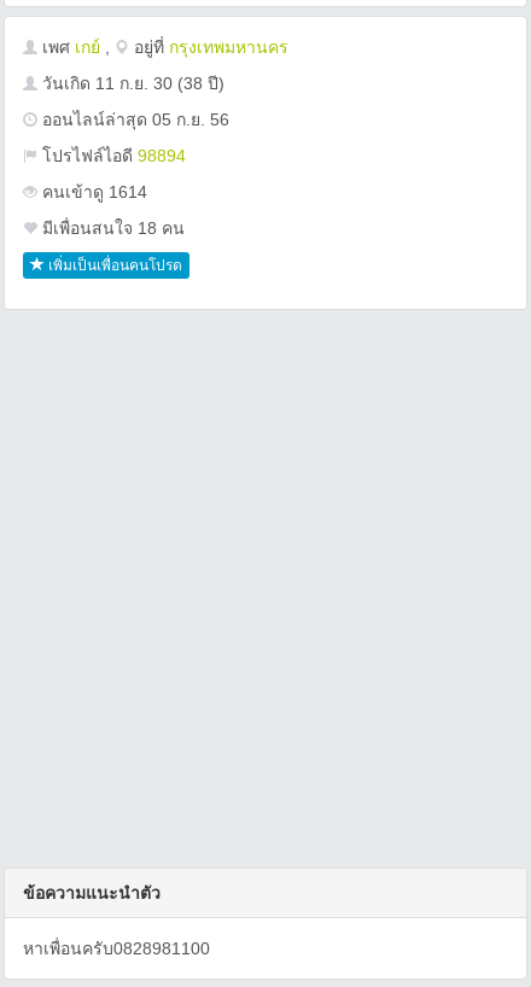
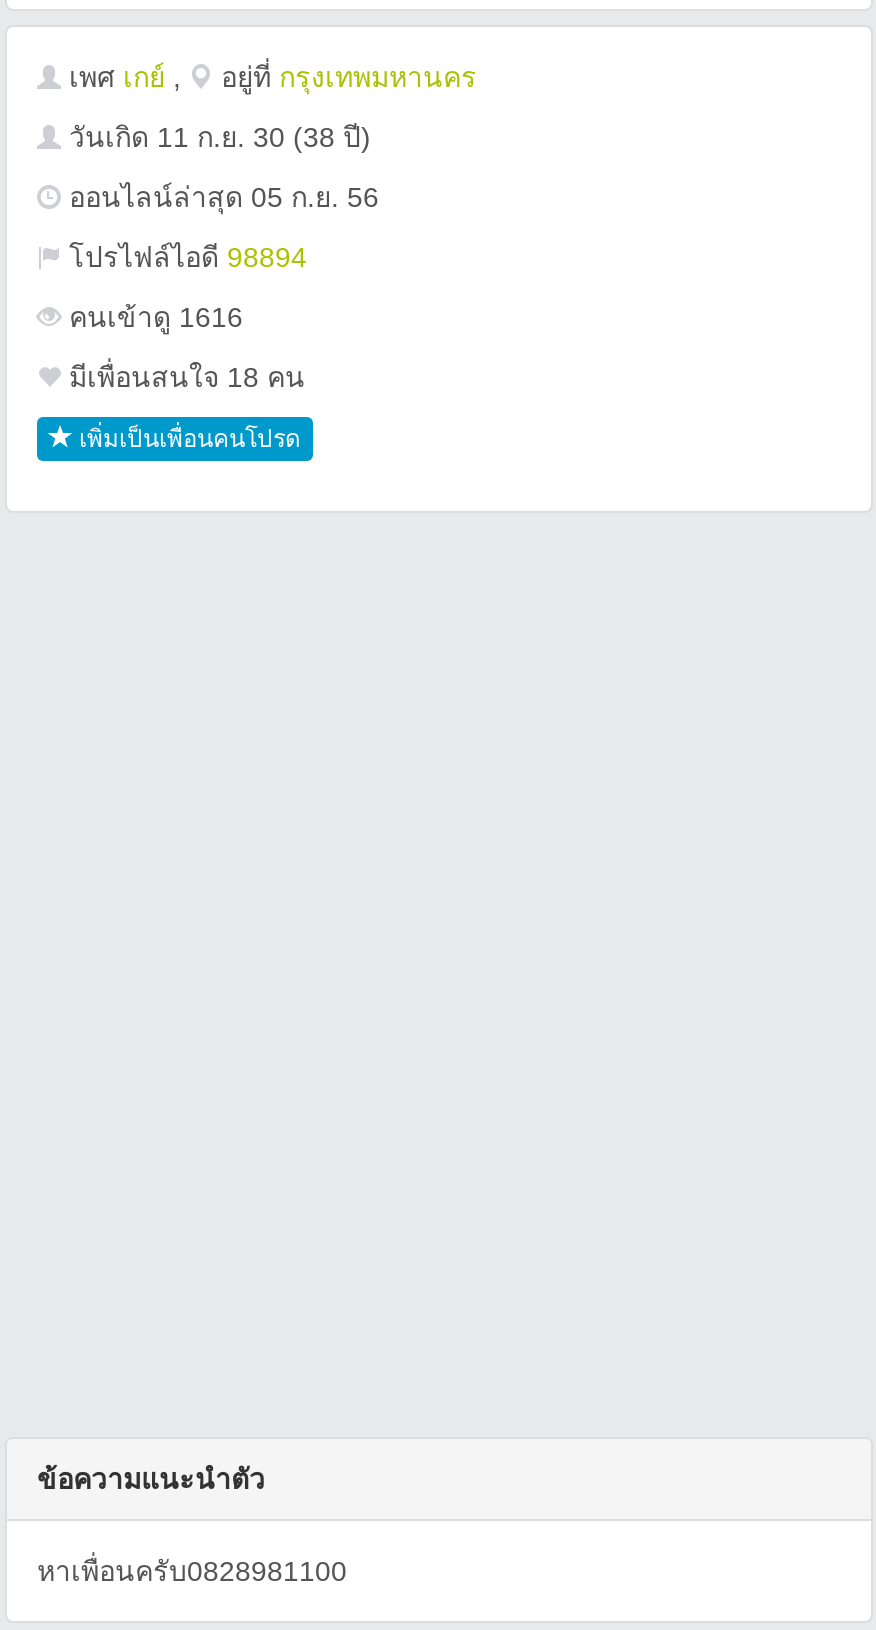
- คนเข้าดู 1614
+ คนเข้าดู 1616
